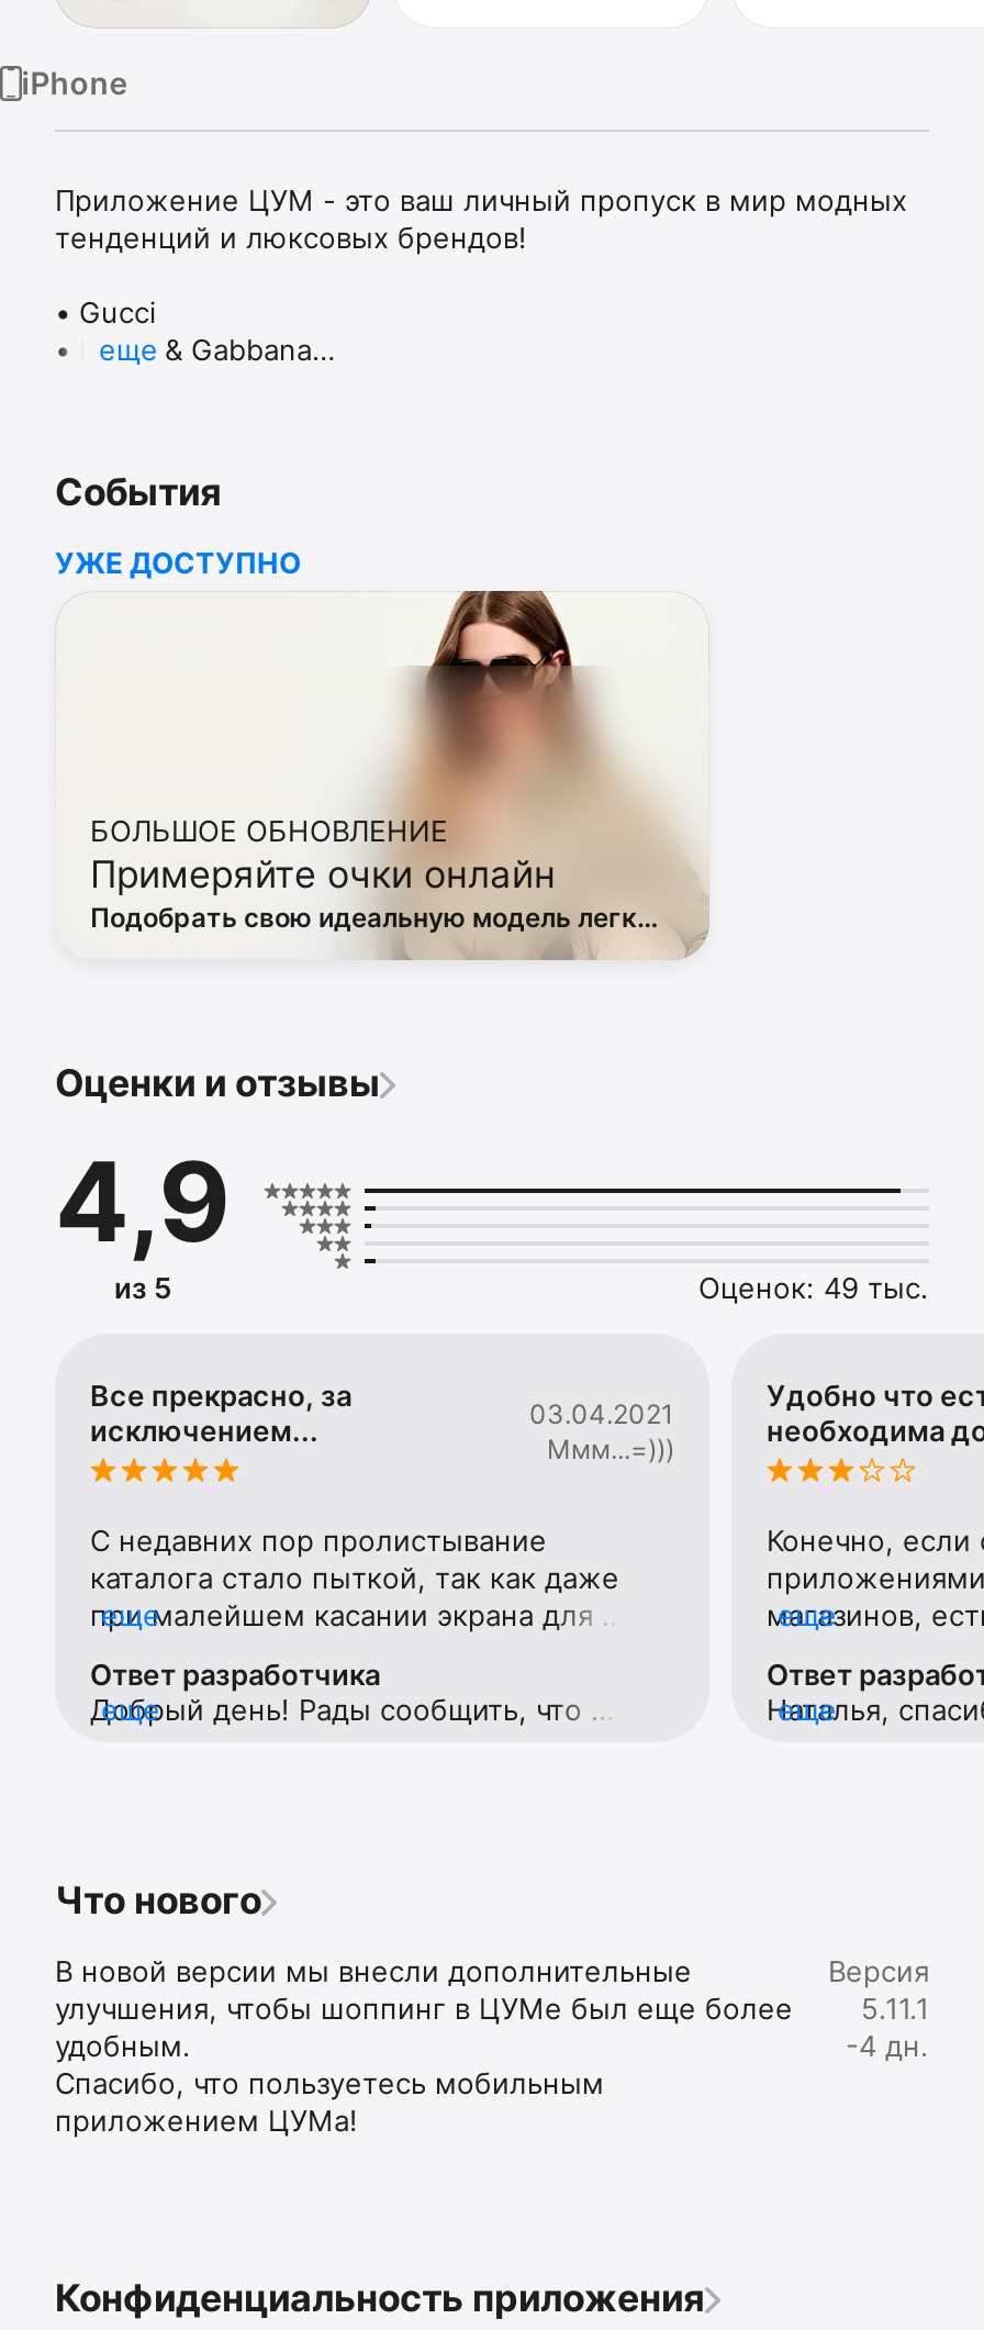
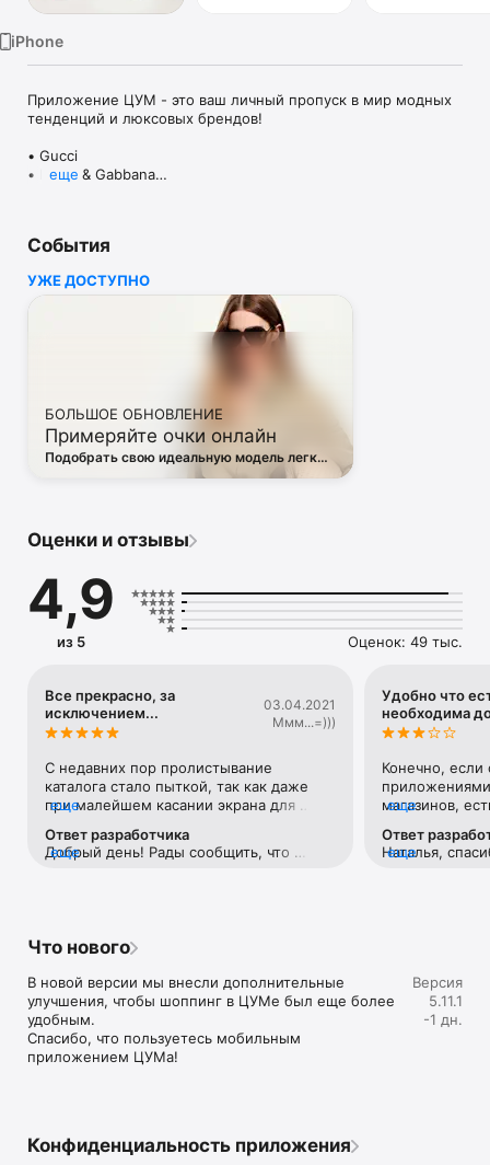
- -4 дн.
+ -1 дн.
